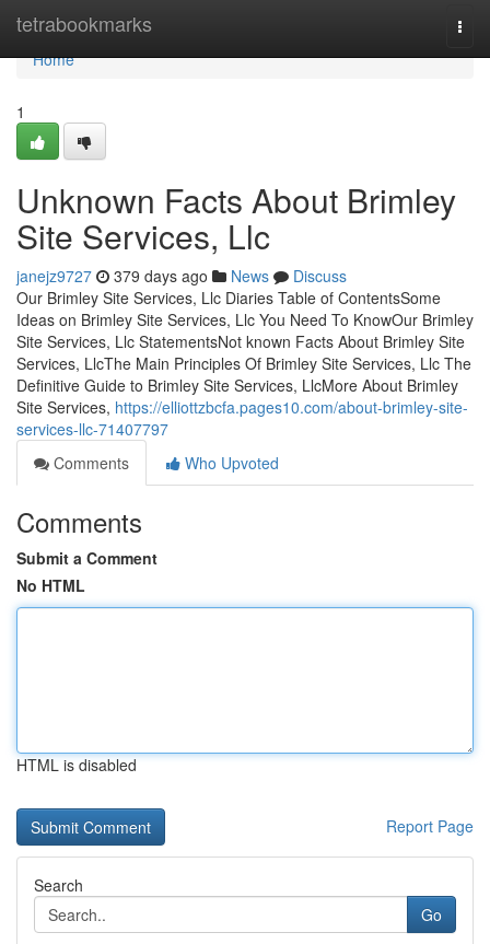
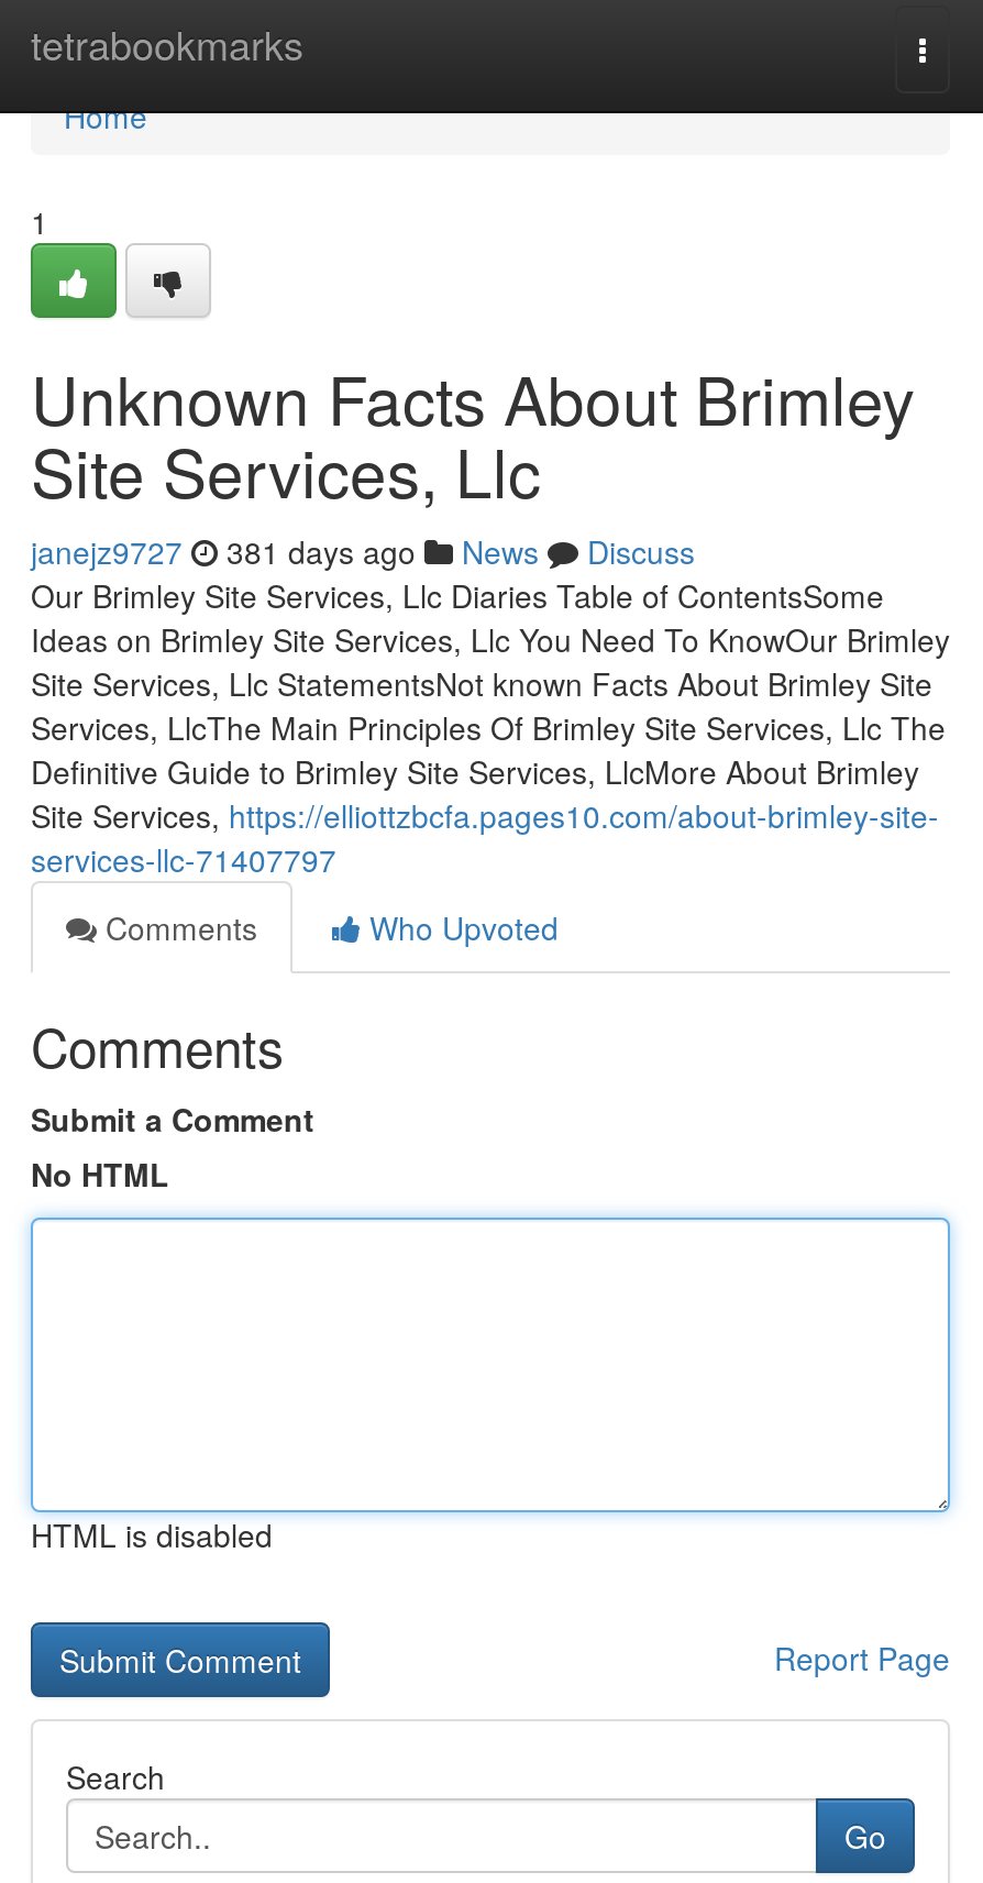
- janejz9727 379 days ago News Discuss
+ janejz9727 381 days ago News Discuss
